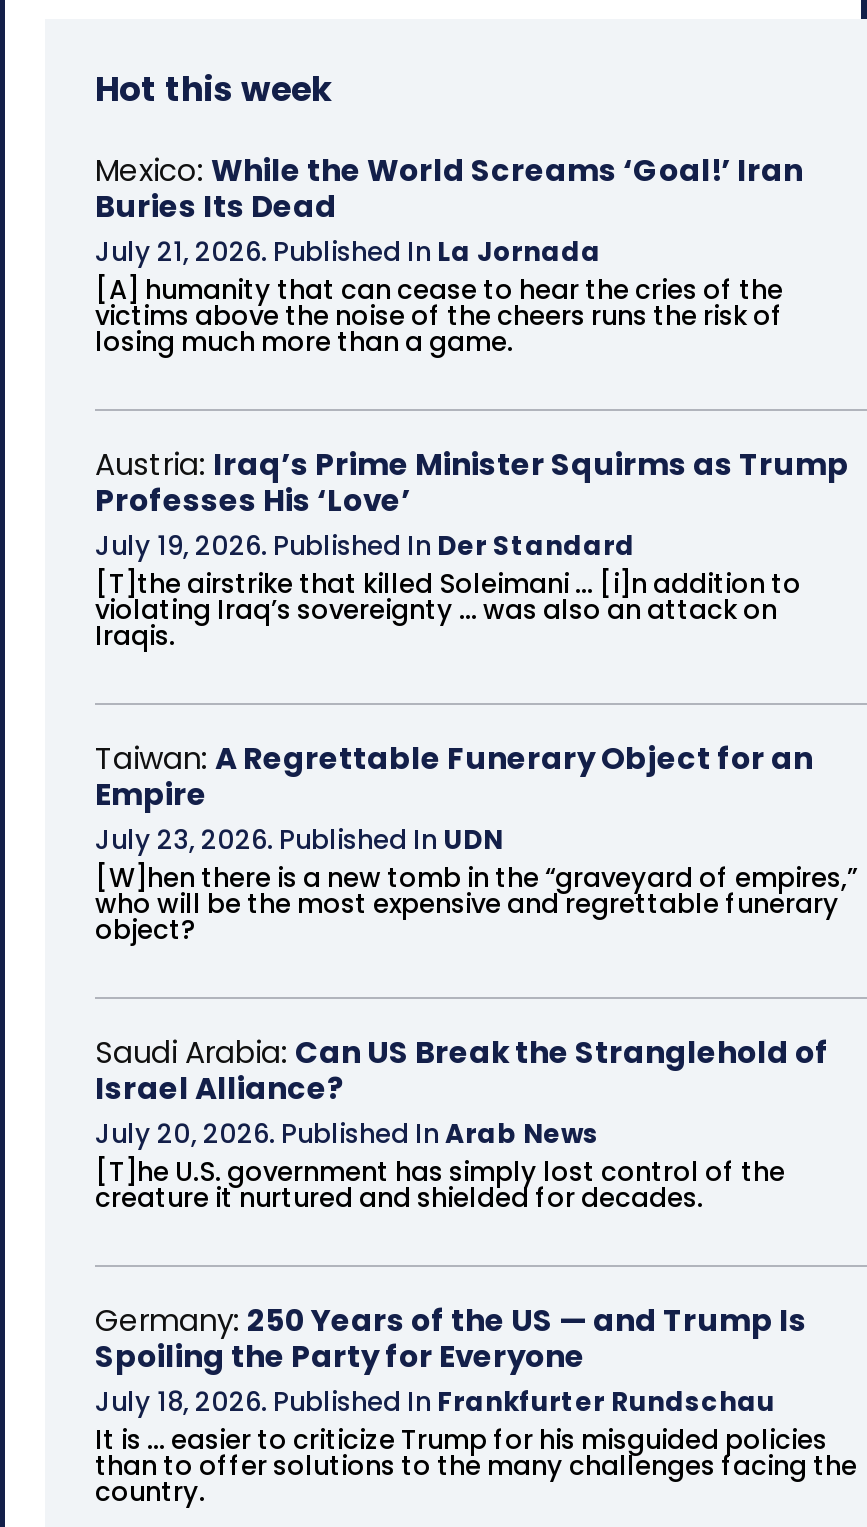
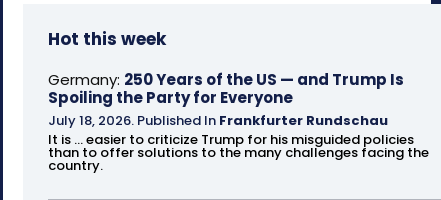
- Mexico: While the World Screams ‘Goal!’ Iran
- Buries Its Dead
- July 21, 2026. Published In La Jornada
- [A] humanity that can cease to hear the cries of the
- victims above the noise of the cheers runs the risk of
- losing much more than a game.
- Austria: Iraq’s Prime Minister Squirms as Trump
- Professes His ‘Love’
- July 19, 2026. Published In Der Standard
- [T]the airstrike that killed Soleimani ... [i]n addition to
- violating Iraq’s sovereignty ... was also an attack on
- Iraqis.
- Taiwan: A Regrettable Funerary Object for an
- Empire
- July 23, 2026. Published In UDN
- [W]hen there is a new tomb in the “graveyard of empires,”
- who will be the most expensive and regrettable funerary
- object?
- Saudi Arabia: Can US Break the Stranglehold of
- Israel Alliance?
- July 20, 2026. Published In Arab News
- [T]he U.S. government has simply lost control of the
- creature it nurtured and shielded for decades.
